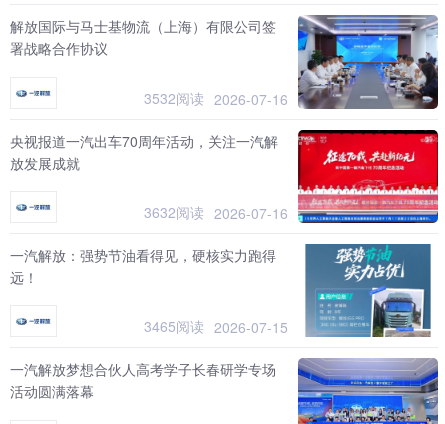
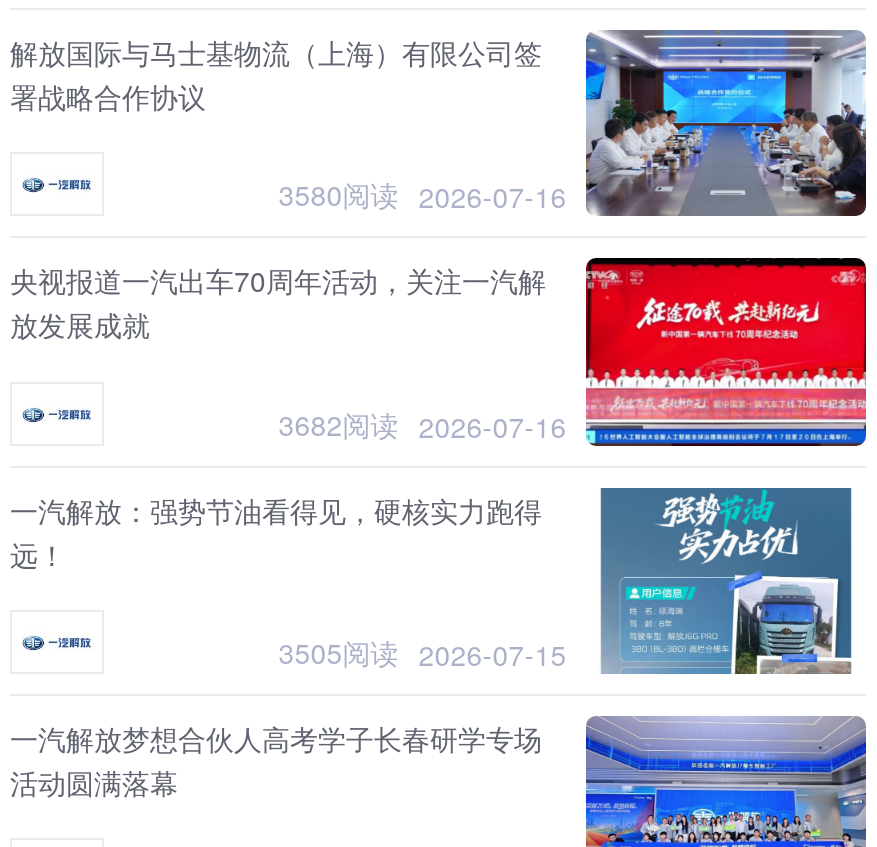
- 3532阅读 2026-07-16
+ 3580阅读 2026-07-16

- 3632阅读 2026-07-16
+ 3682阅读 2026-07-16

- 3465阅读 2026-07-15
+ 3505阅读 2026-07-15
